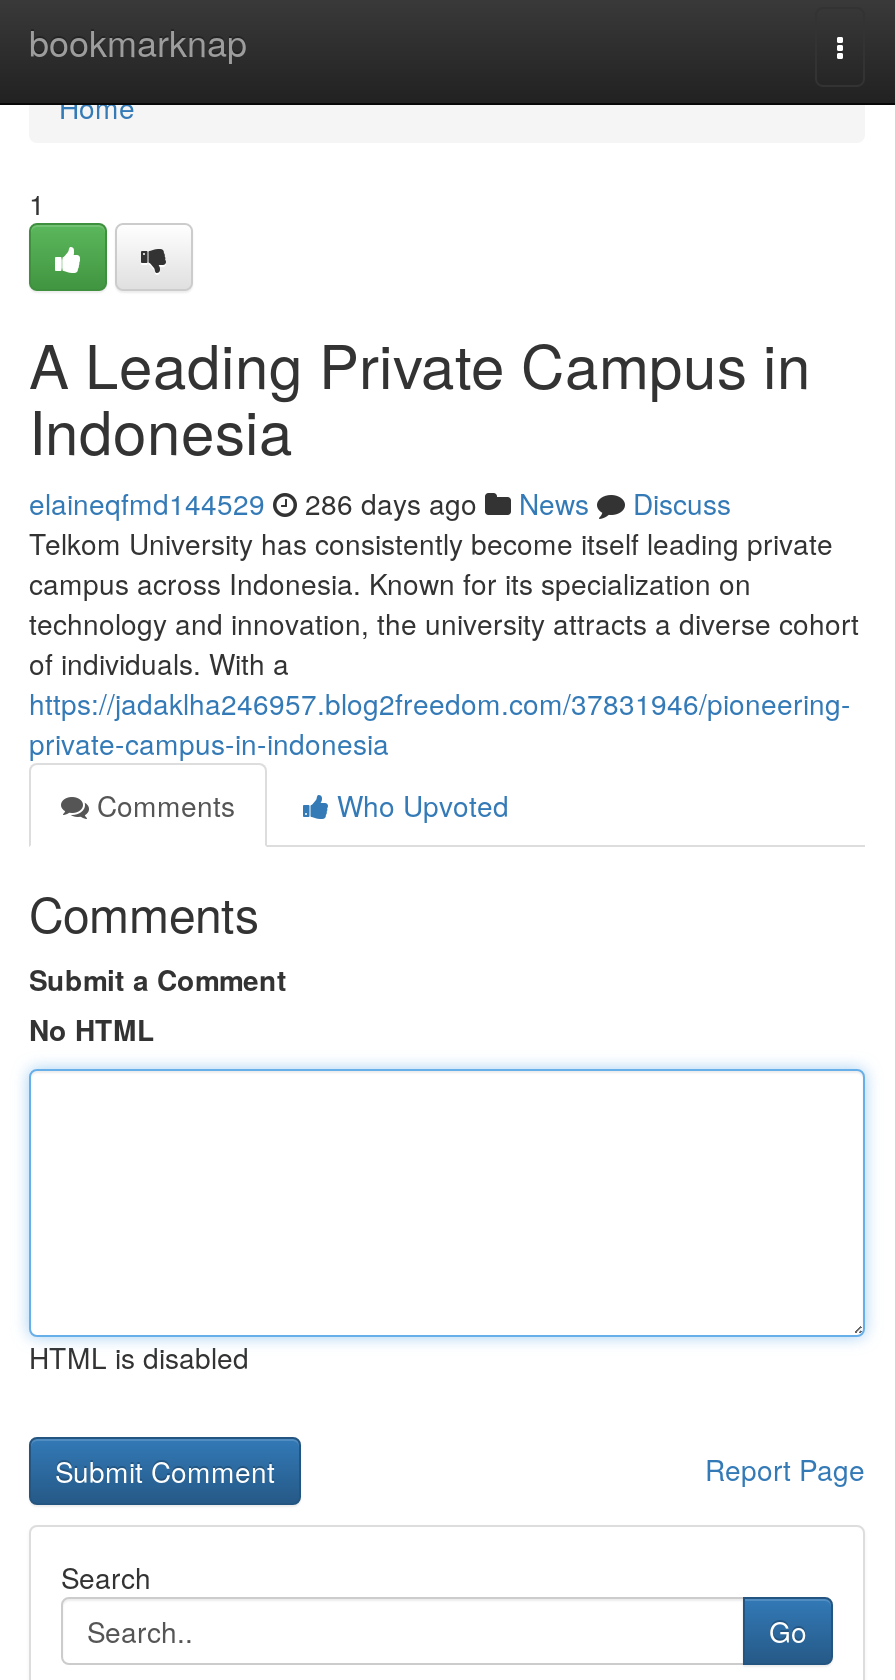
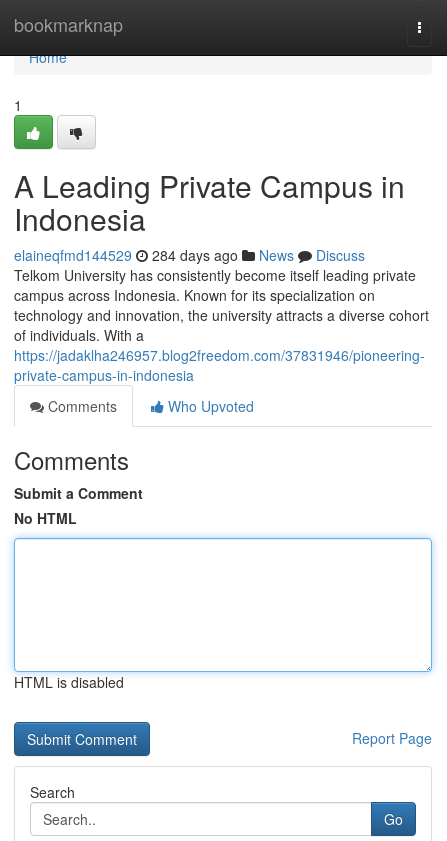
- elaineqfmd144529 286 days ago News Discuss
+ elaineqfmd144529 284 days ago News Discuss
